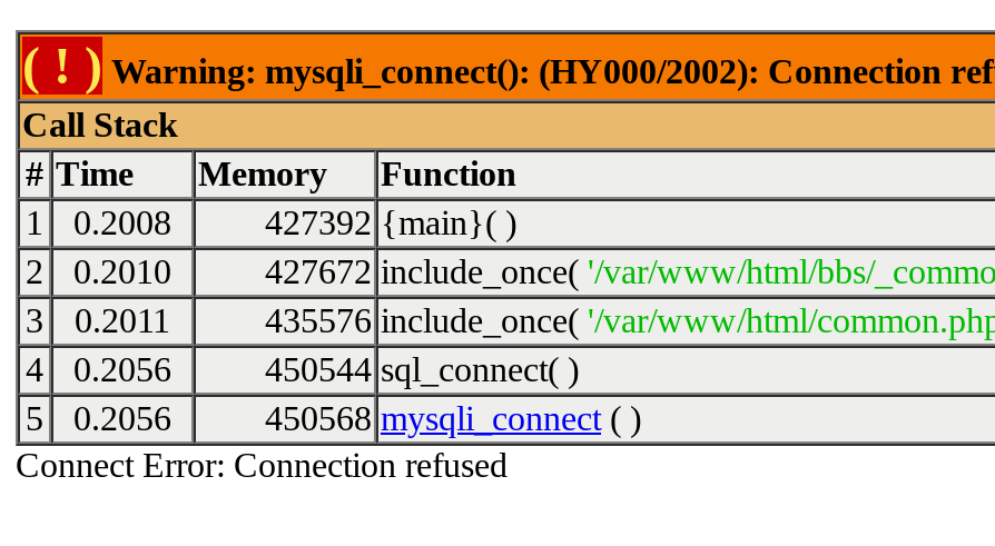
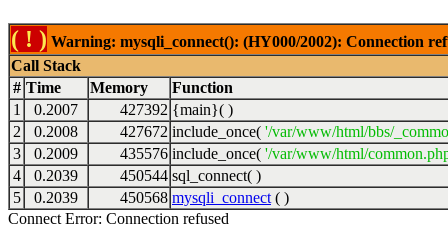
- 1 0.2008
+ 1 0.2007

- 2 0.2010
+ 2 0.2008

- 3 0.2011
+ 3 0.2009

- 4 0.2056
+ 4 0.2039

- 5 0.2056
+ 5 0.2039
